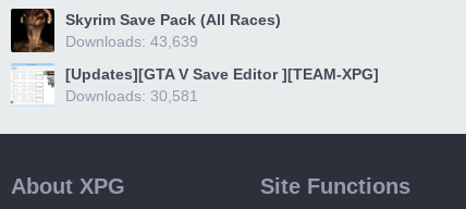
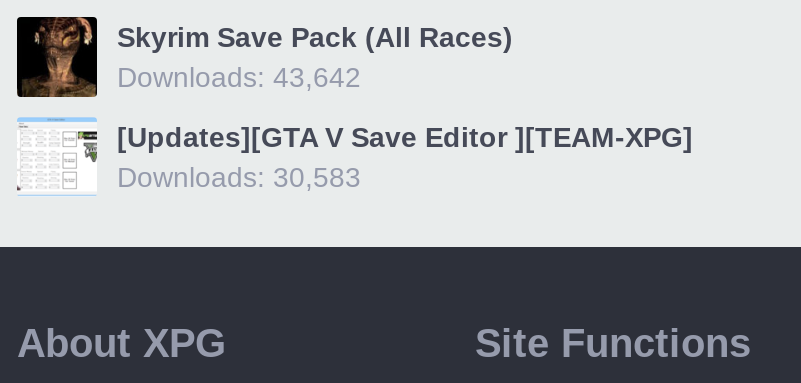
- Downloads: 43,639
+ Downloads: 43,642

- Downloads: 30,581
+ Downloads: 30,583
